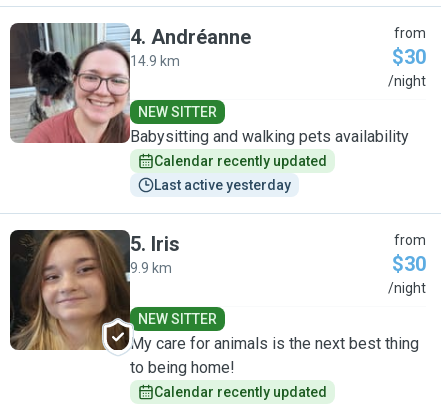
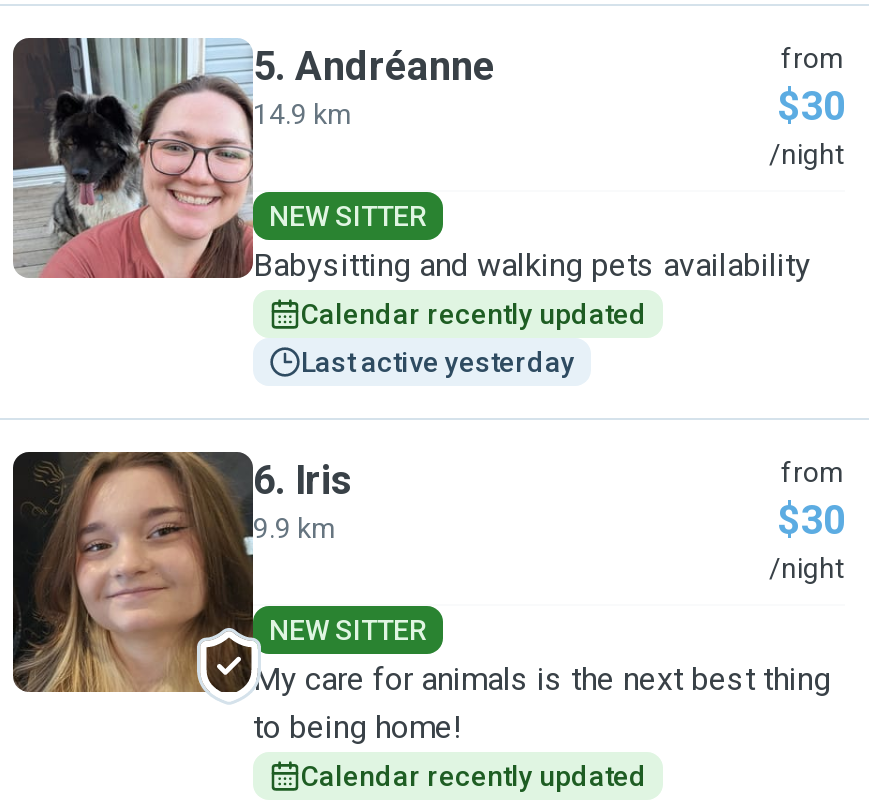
- 4. Andréanne
+ 5. Andréanne

- 5. Iris
+ 6. Iris
